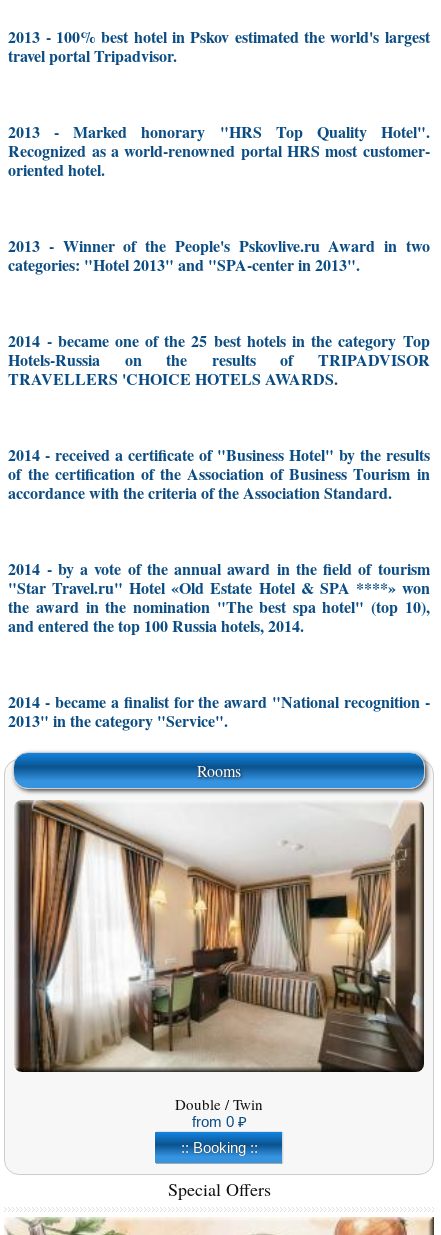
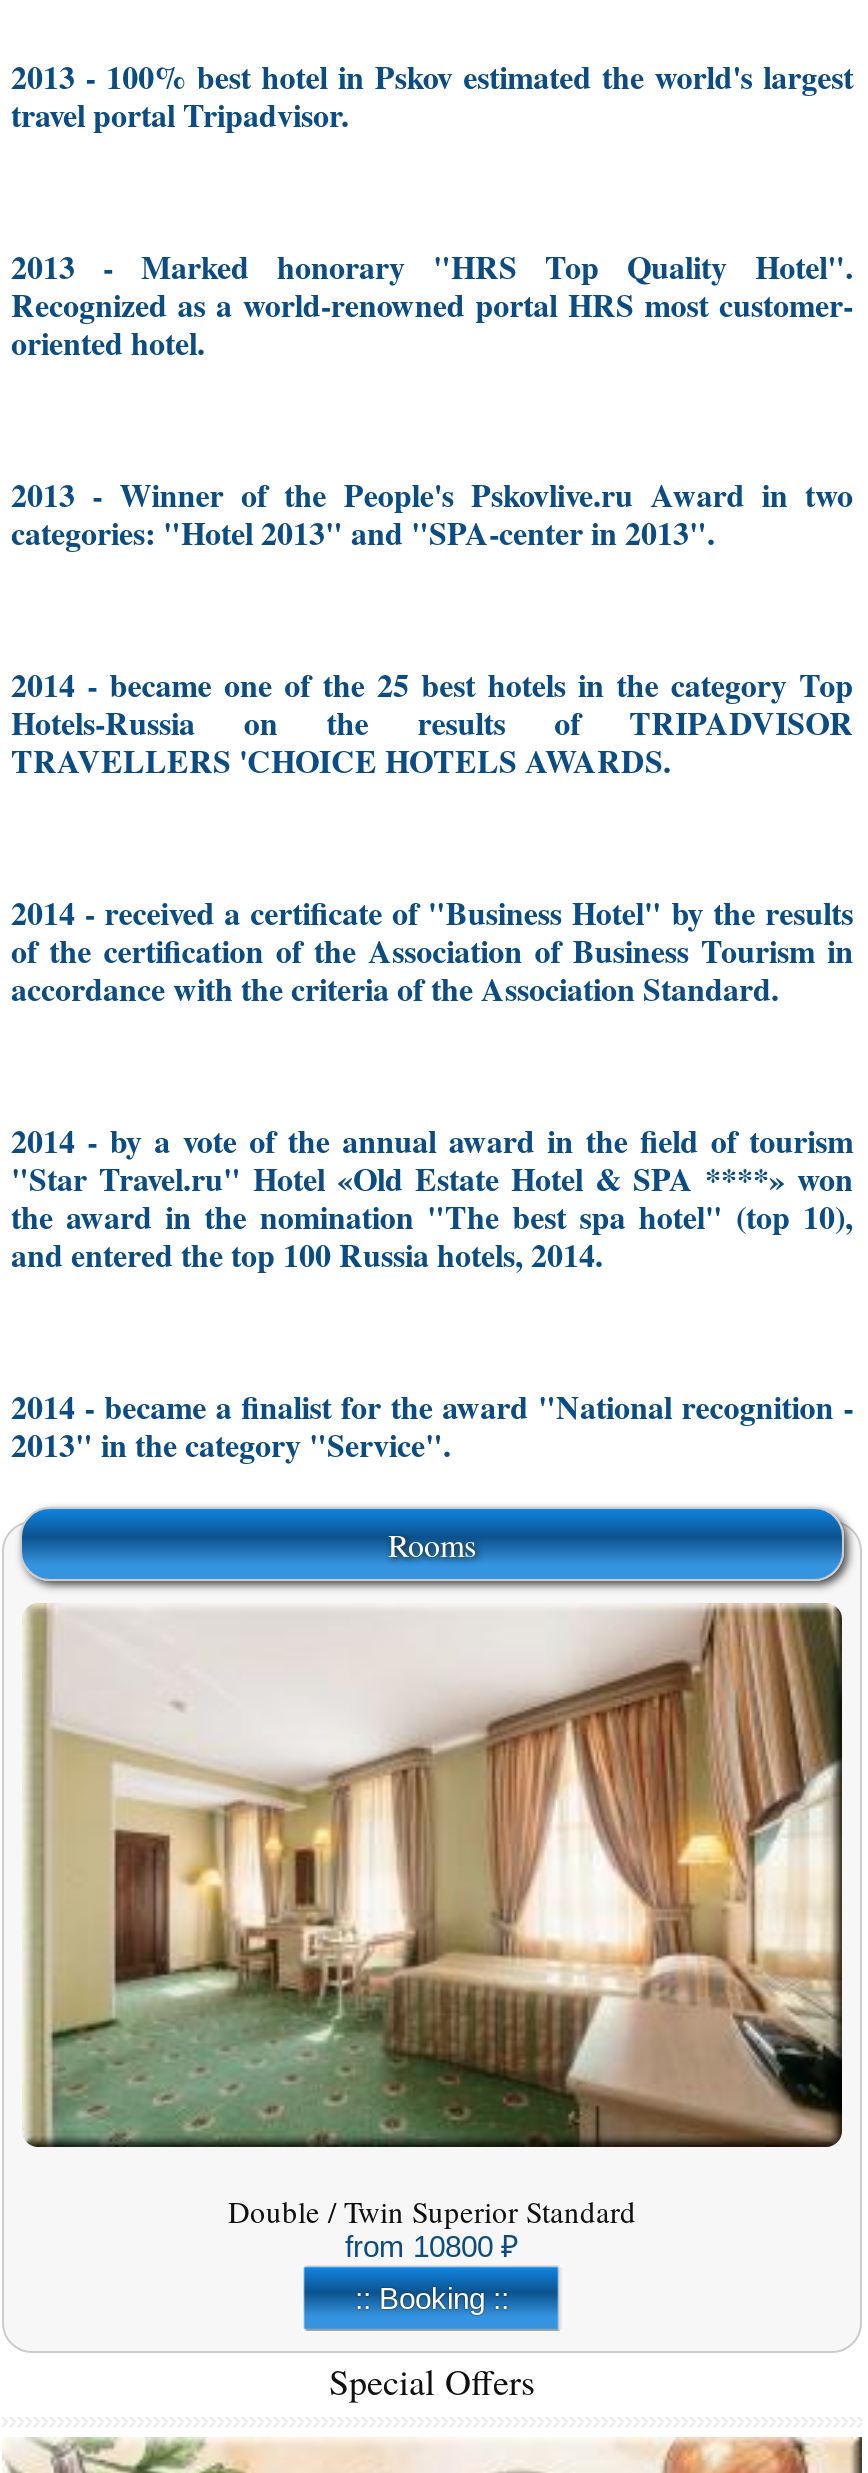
- [image]
- Double / Twin
- from 0
+ [image]
+ Double / Twin Superior Standard
+ from 10800
